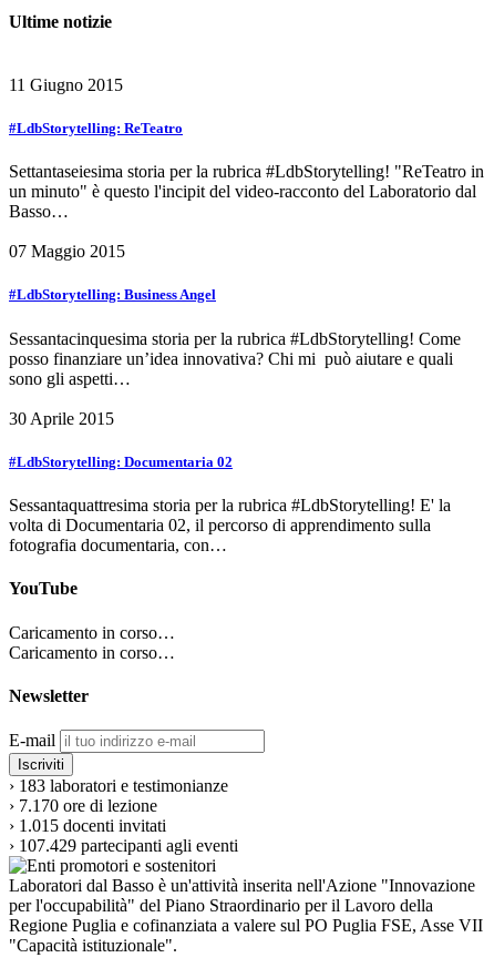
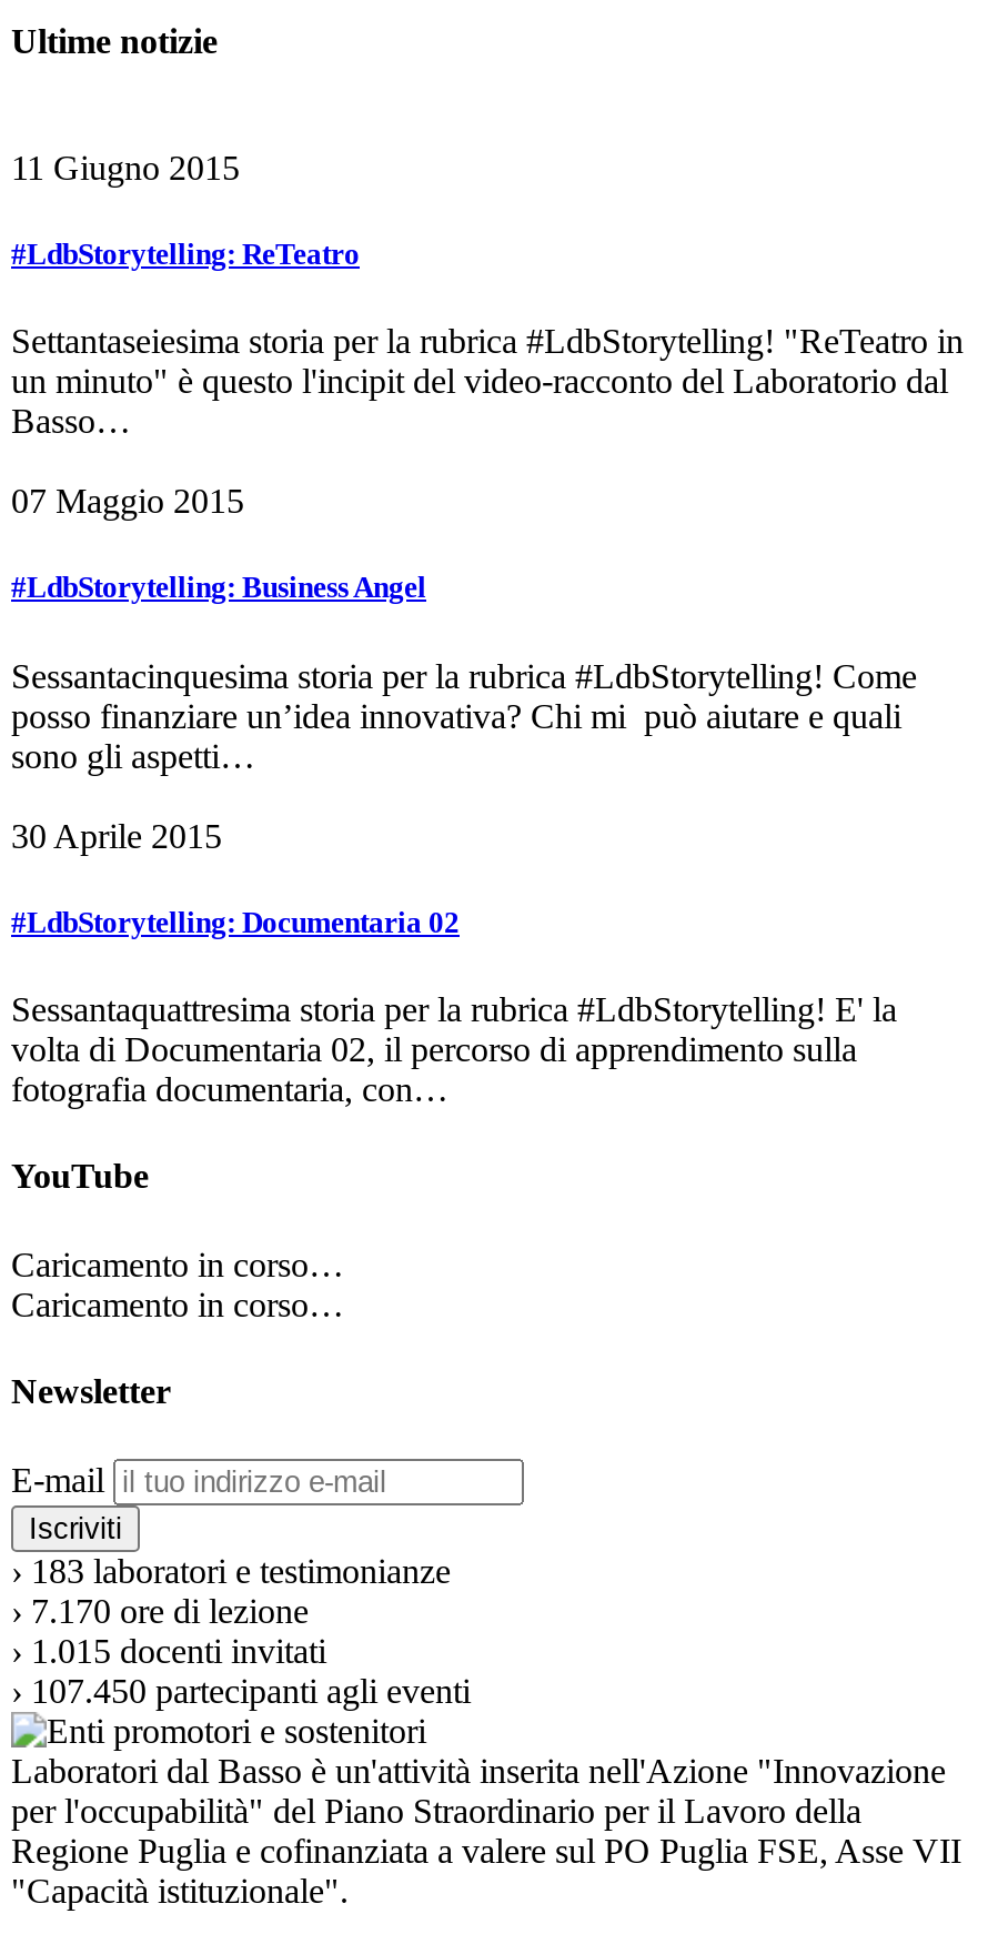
- › 107.429 partecipanti agli eventi
+ › 107.450 partecipanti agli eventi
